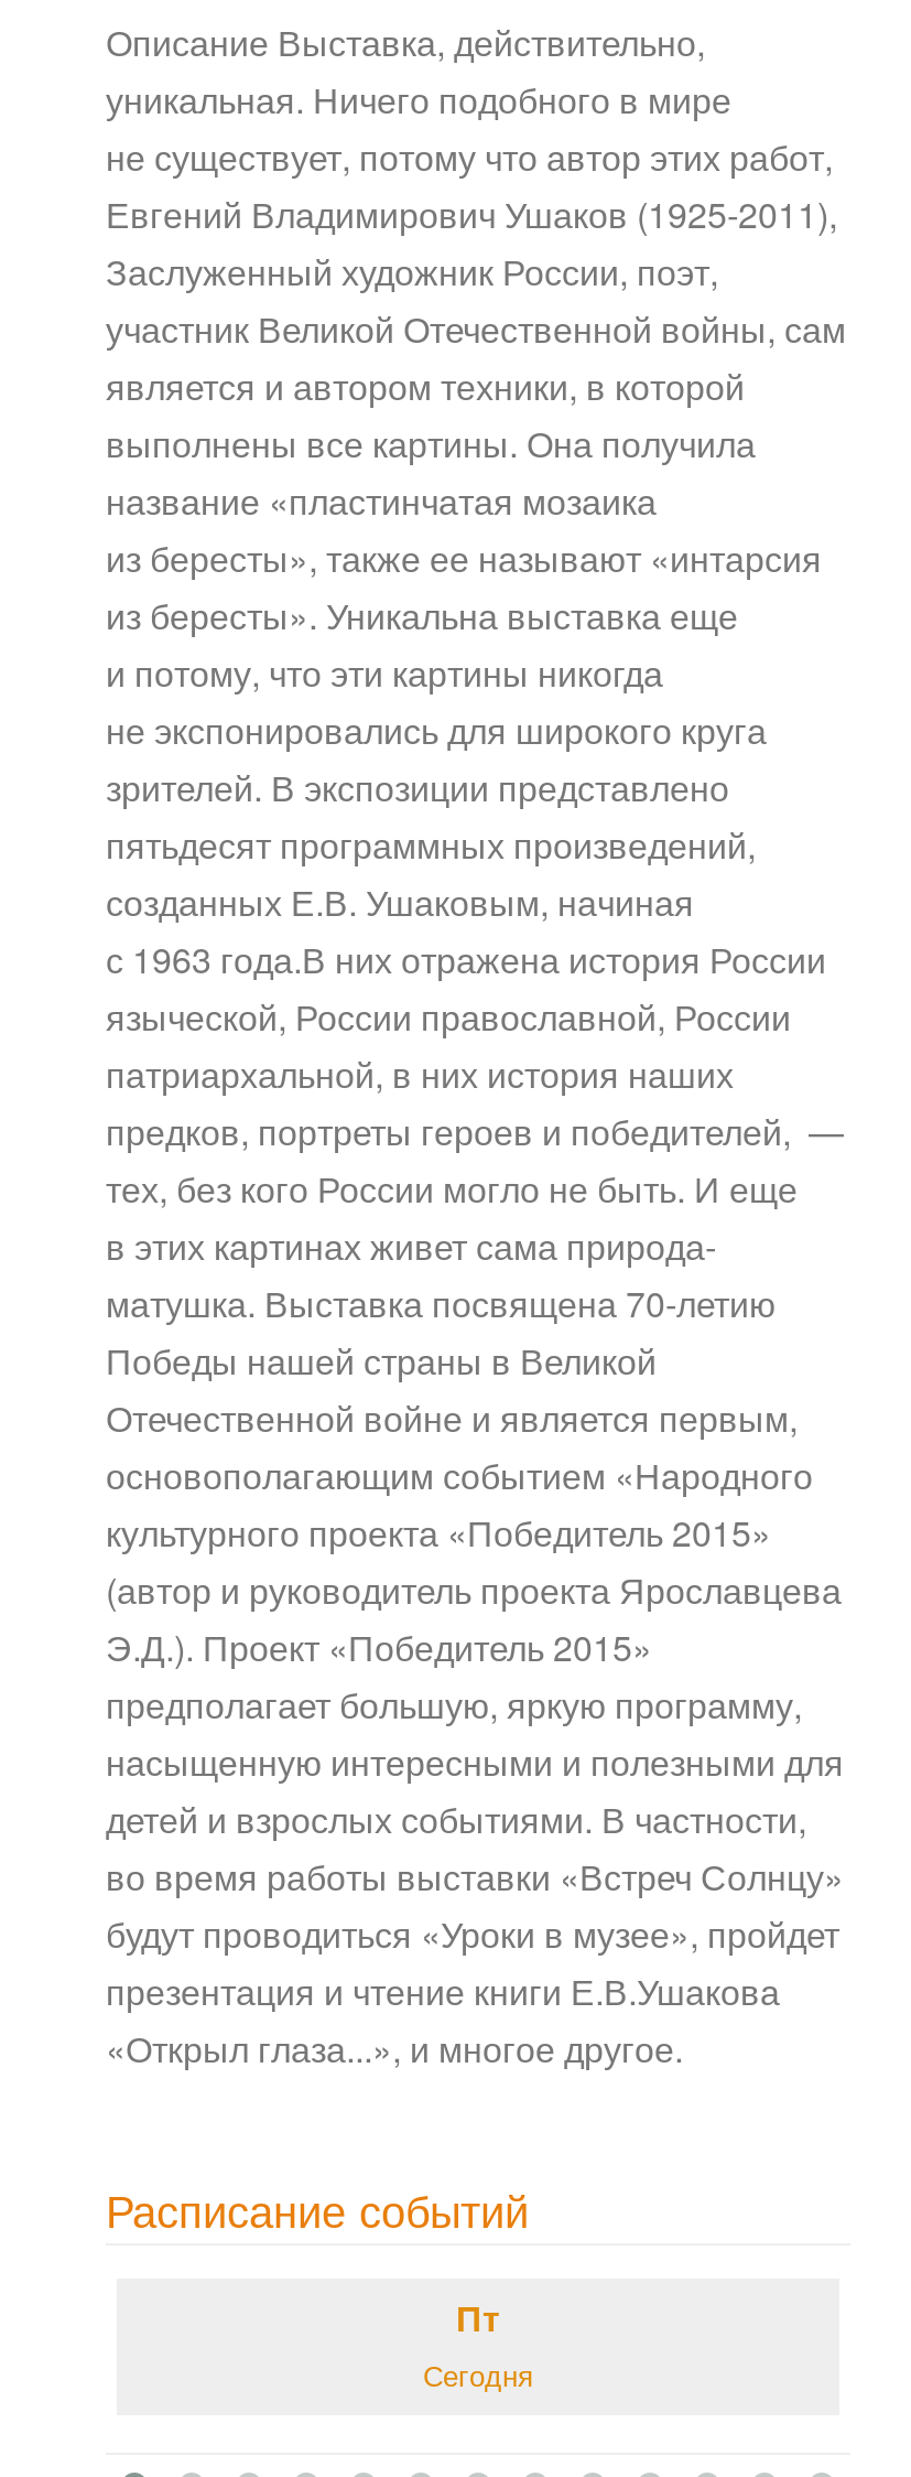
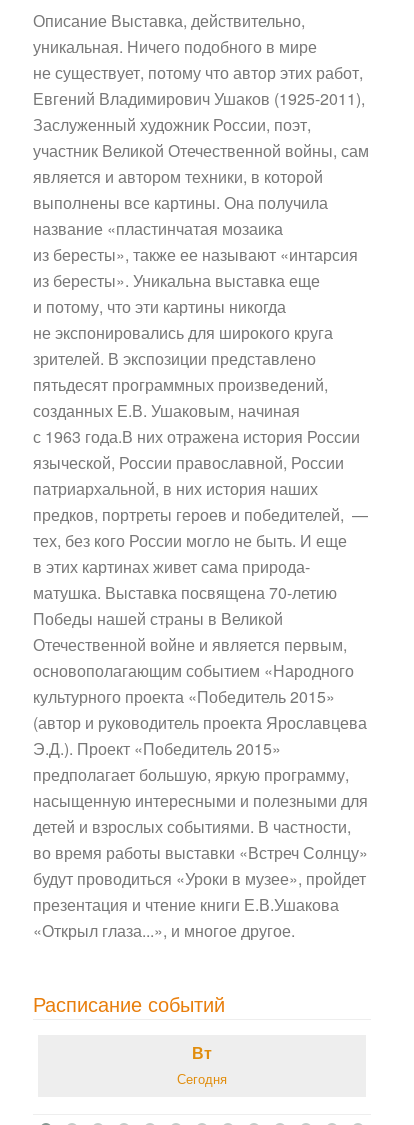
- Пт
+ Вт
